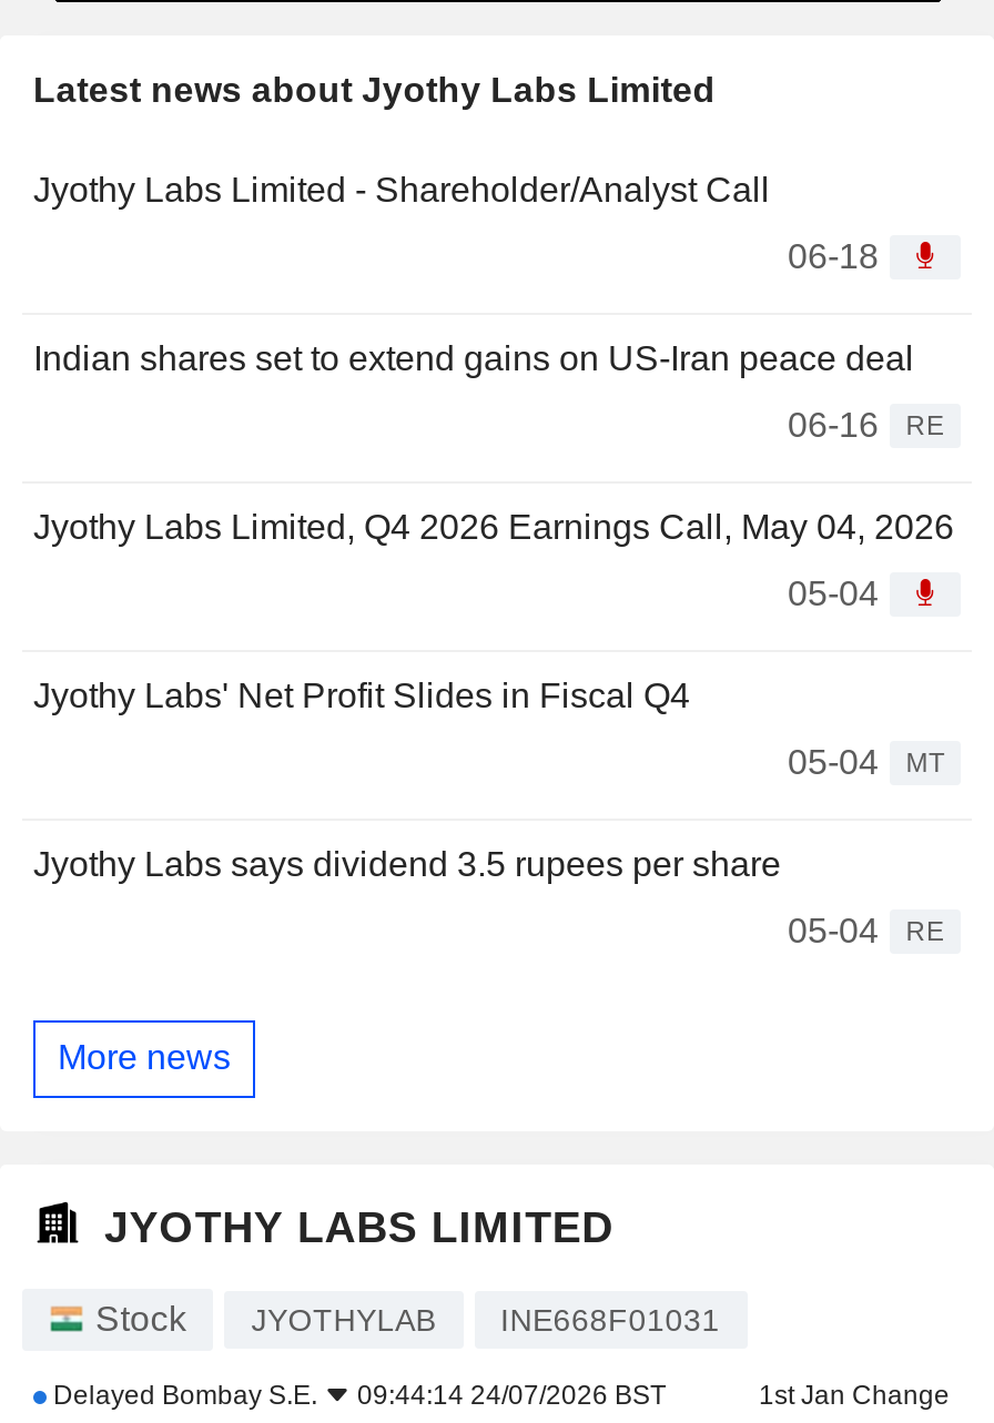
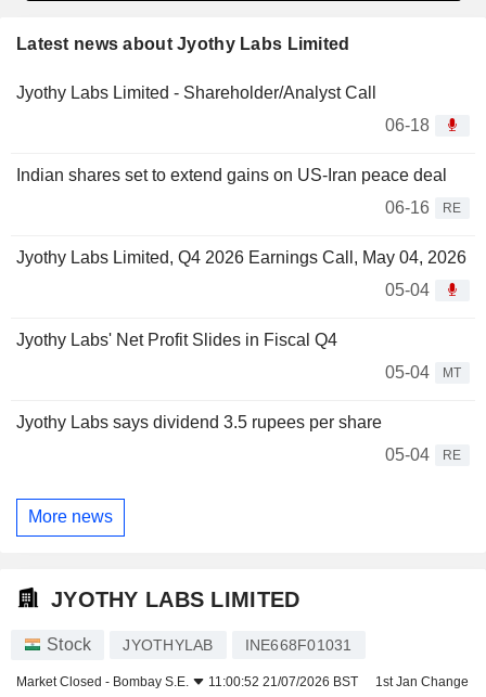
- Delayed Bombay S.E.
- 09:44:14 24/07/2026 BST
+ Market Closed - Bombay S.E.
+ 11:00:52 21/07/2026 BST
